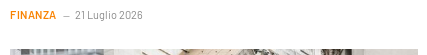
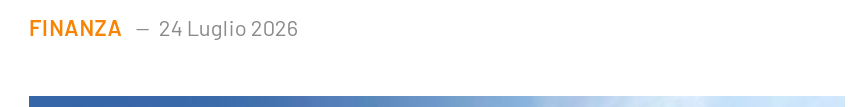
- FINANZA 21 Luglio 2026
+ FINANZA 24 Luglio 2026
